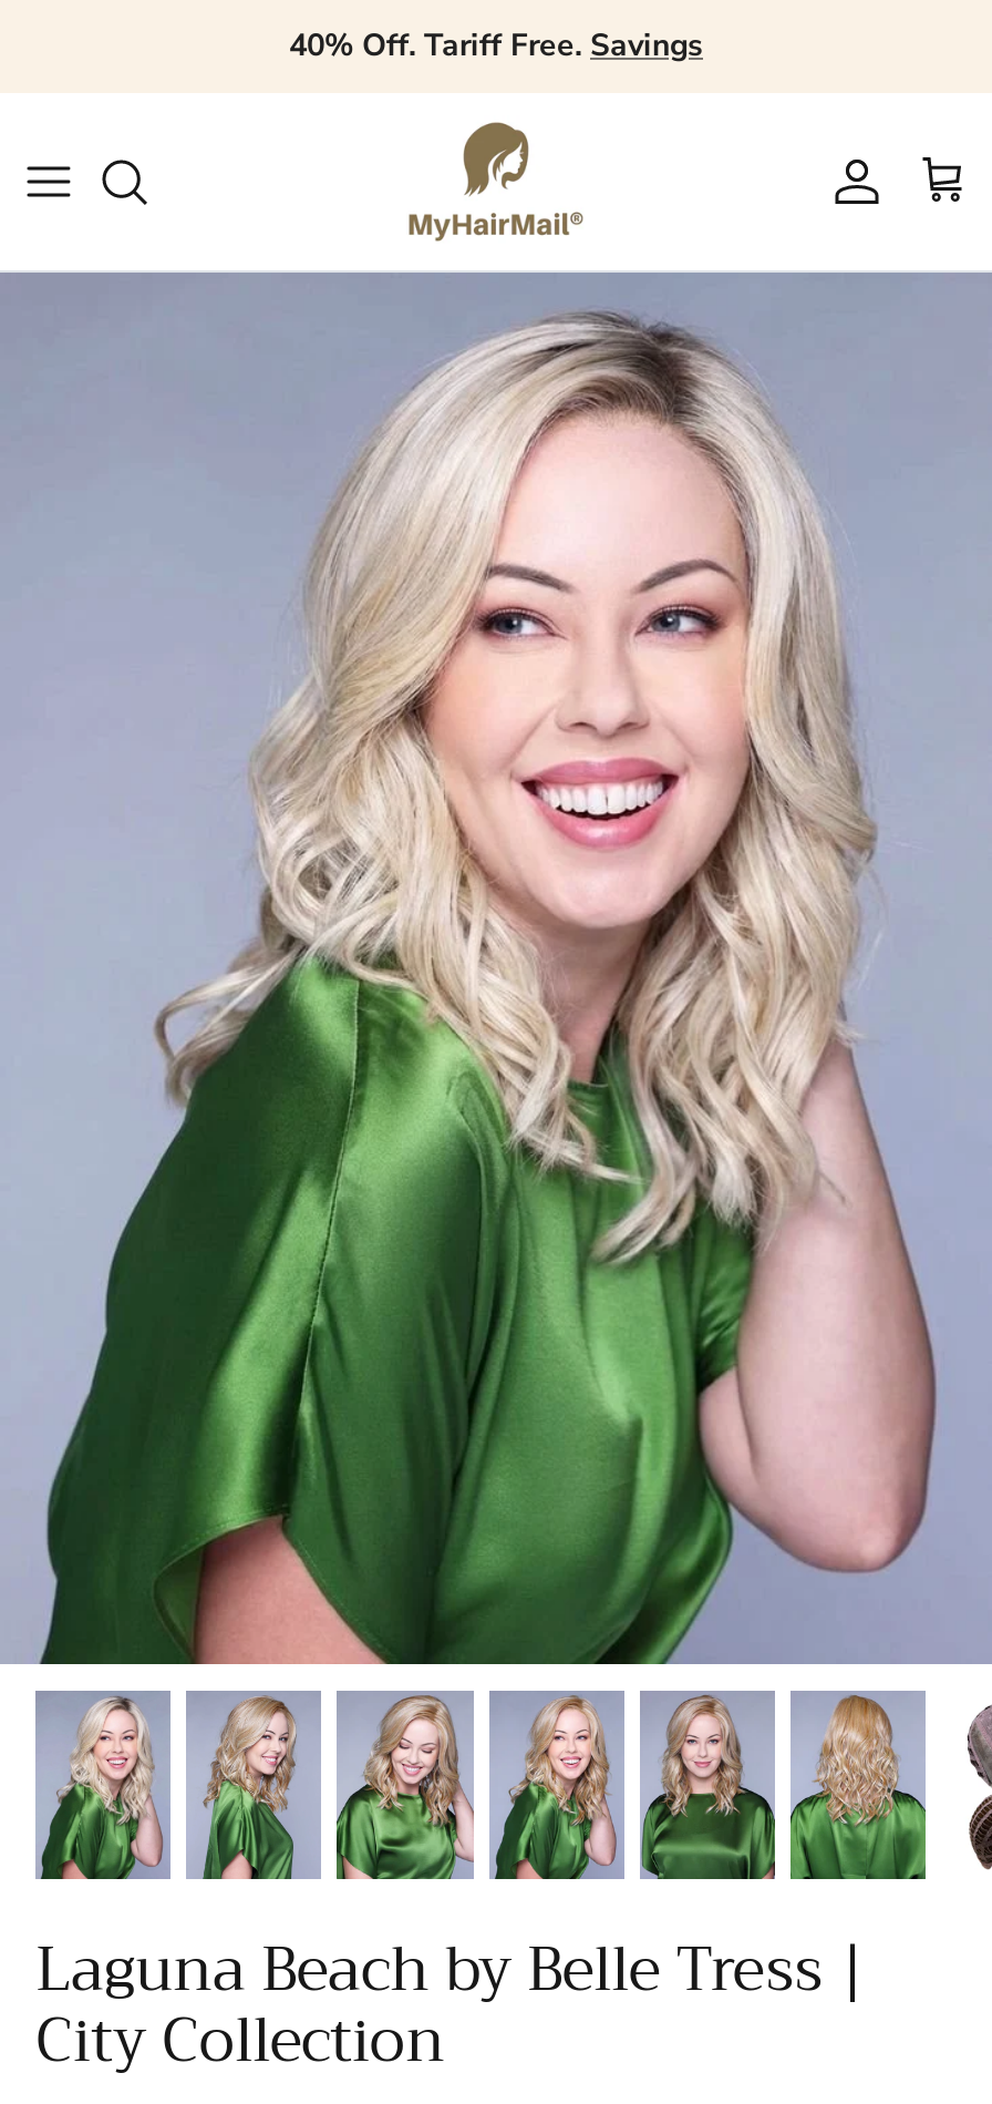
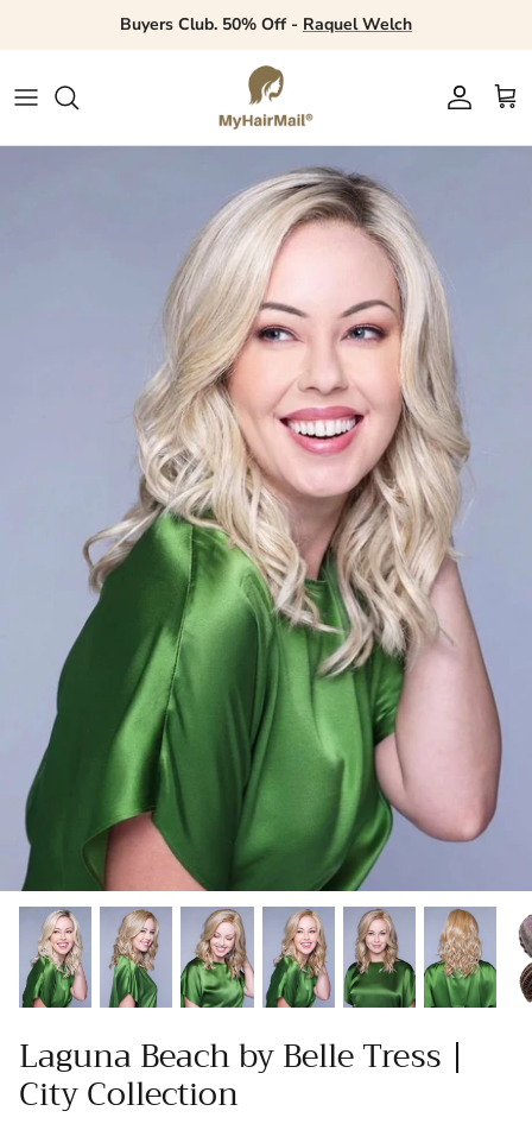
- 40% Off. Tariff Free. Savings
+ Buyers Club. 50% Off - Raquel Welch
